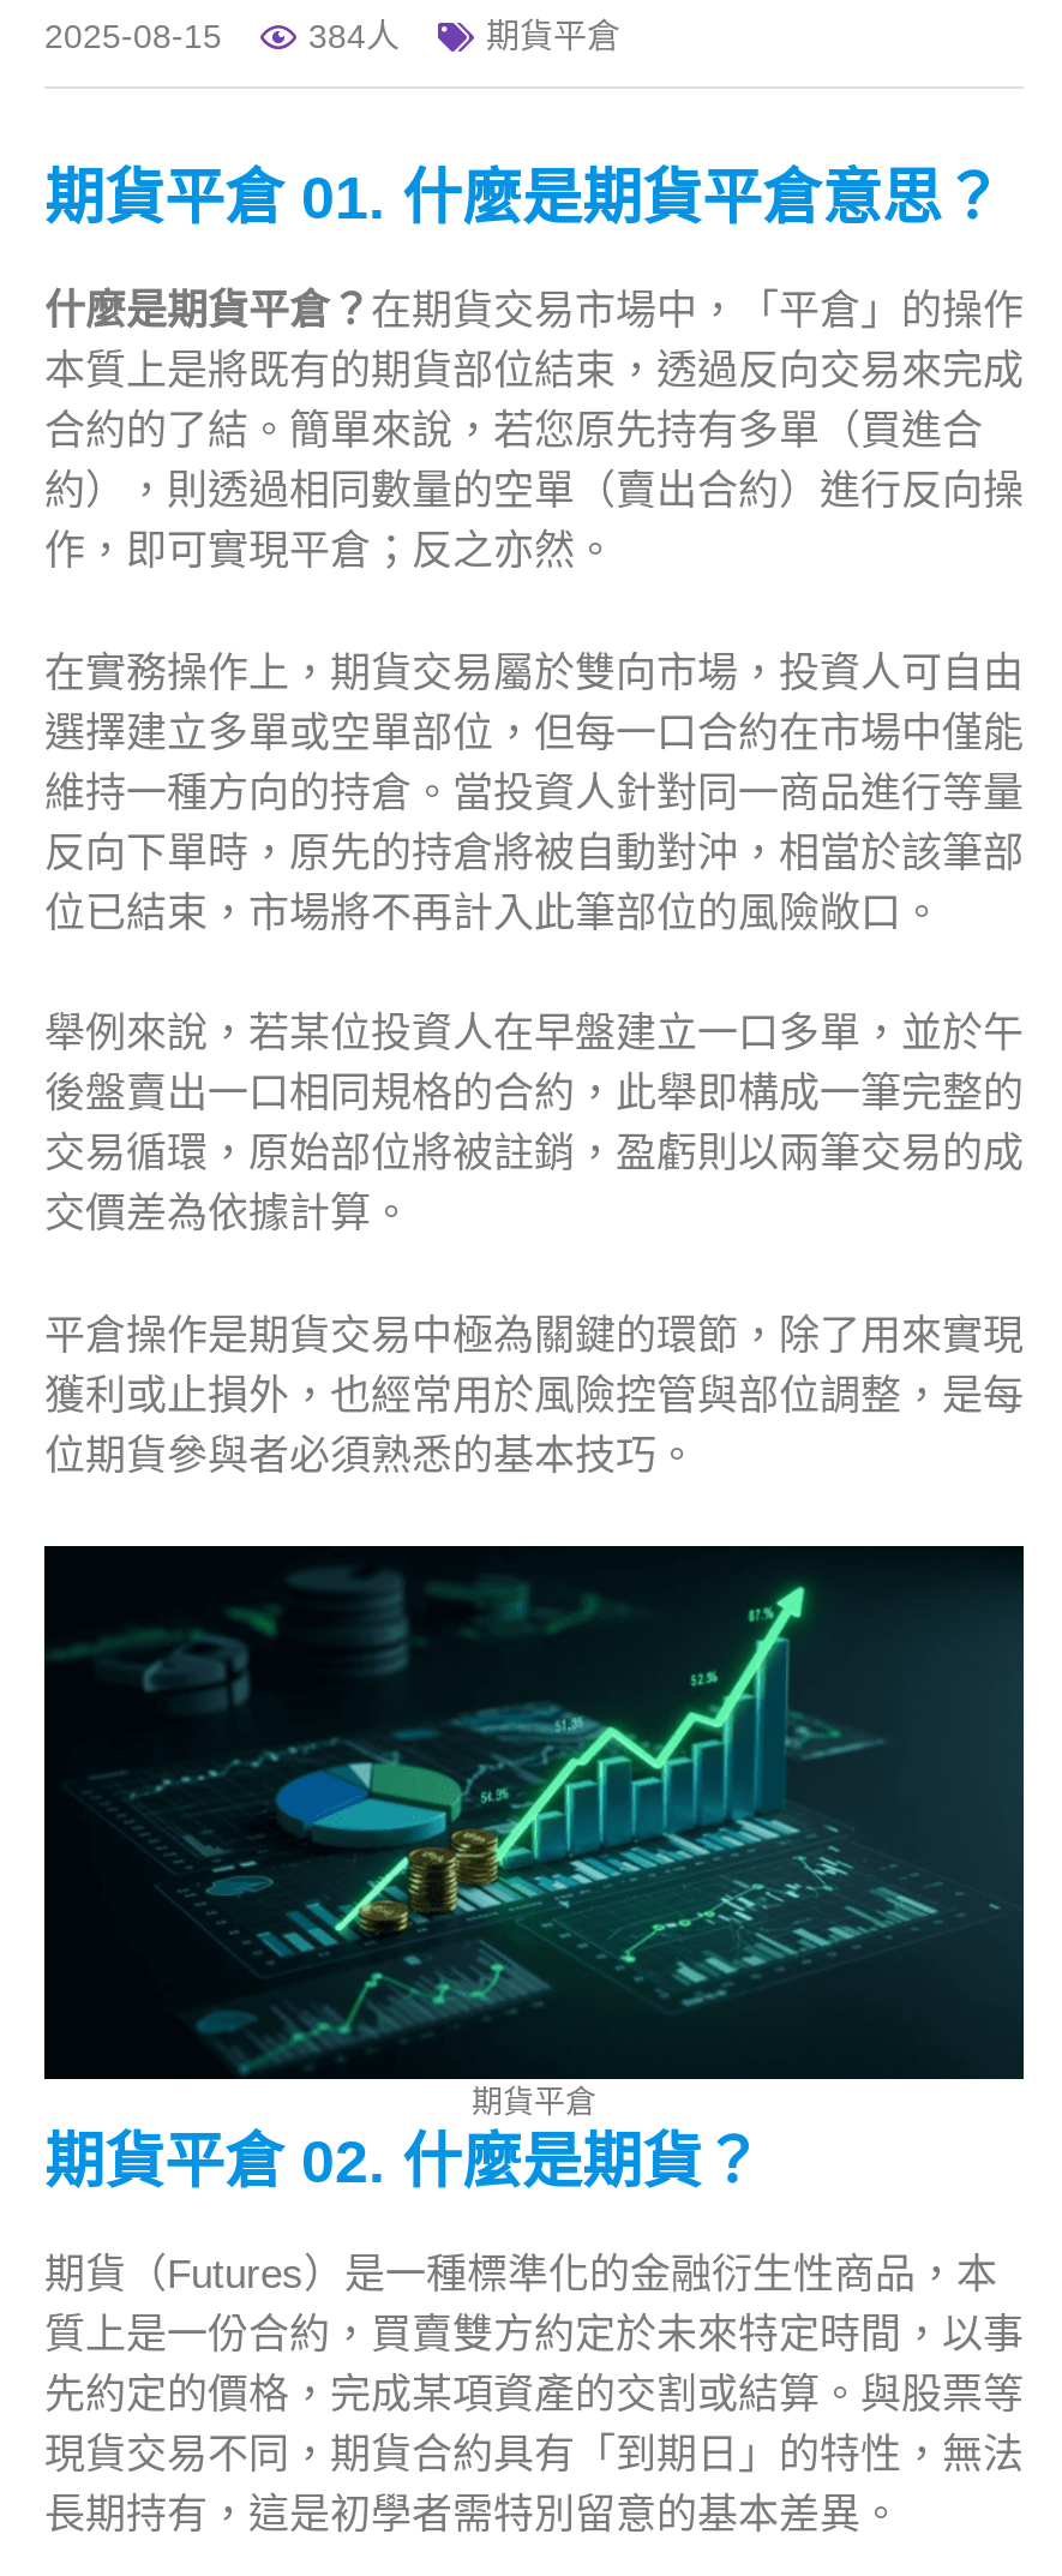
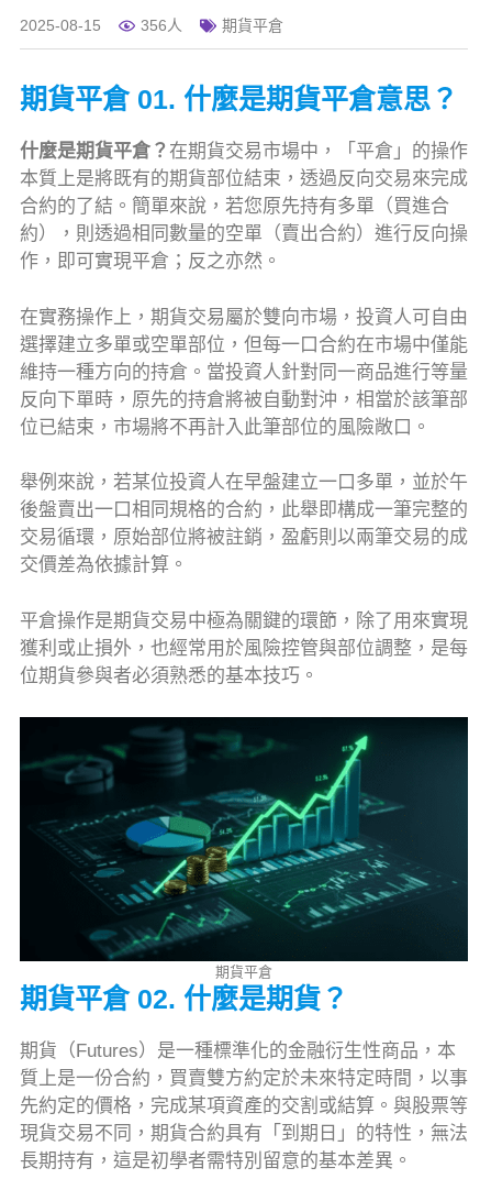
- 384人
+ 356人
